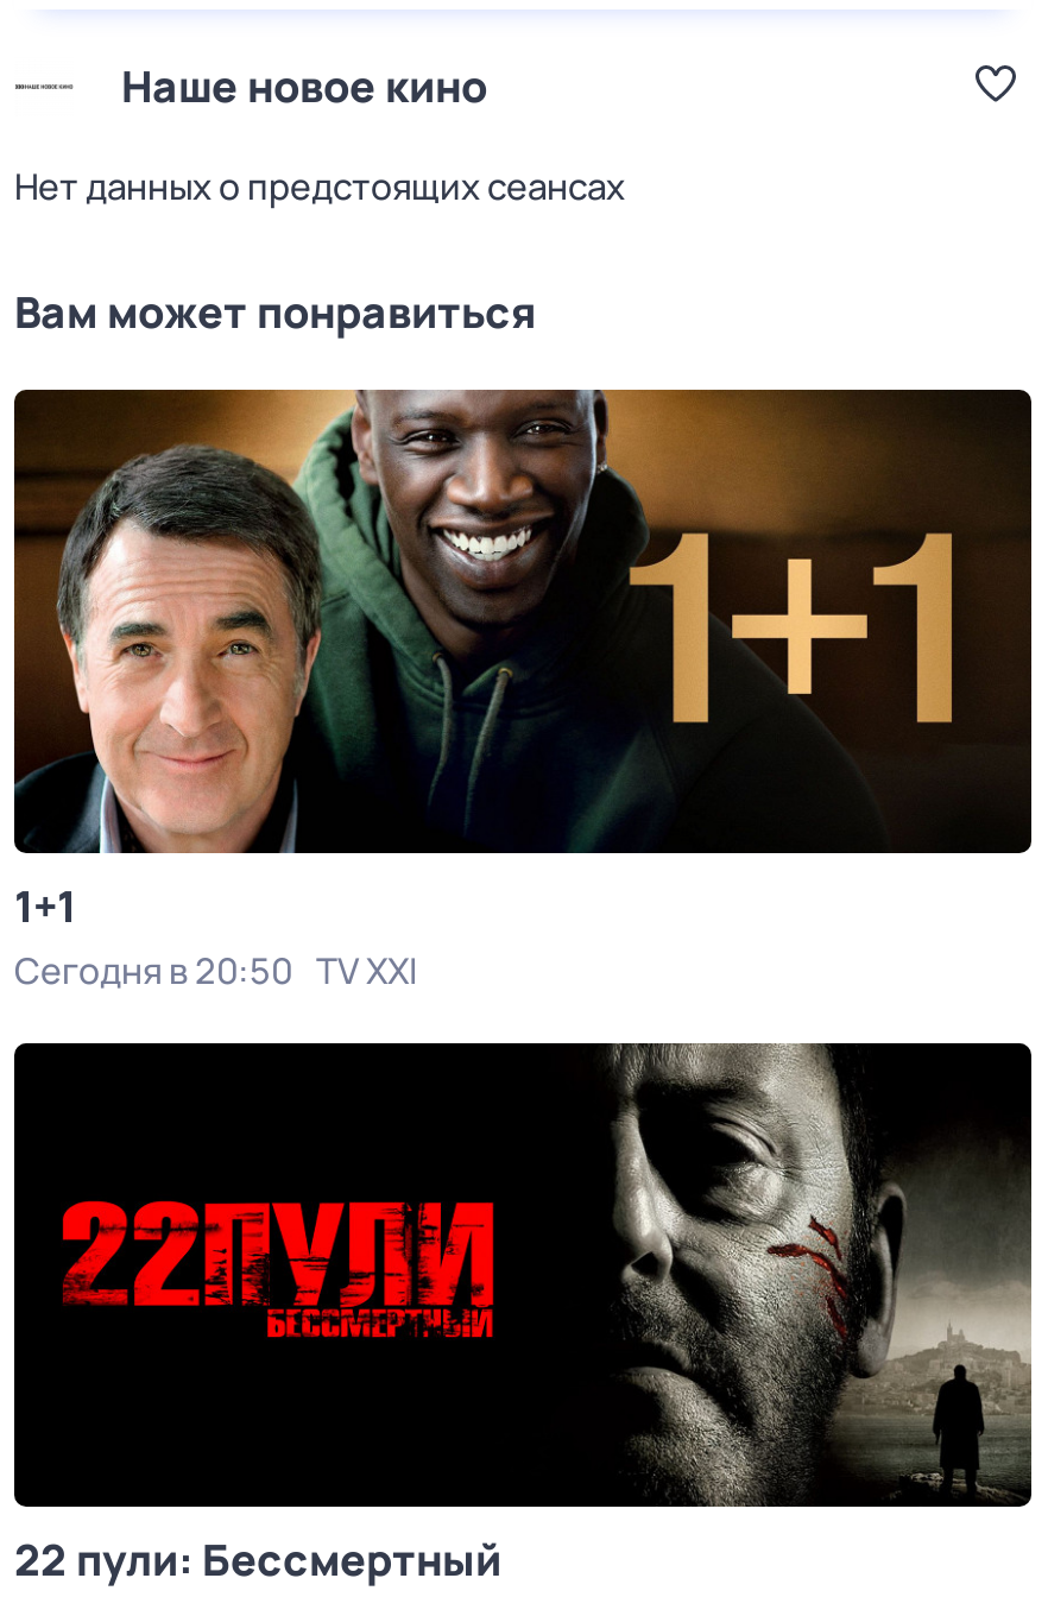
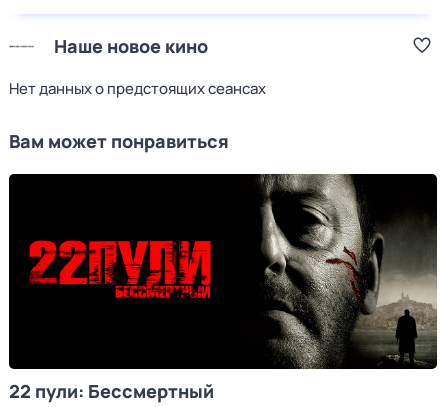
- [image]
- 1+1
- Сегодня в 20:50 TV XXI
